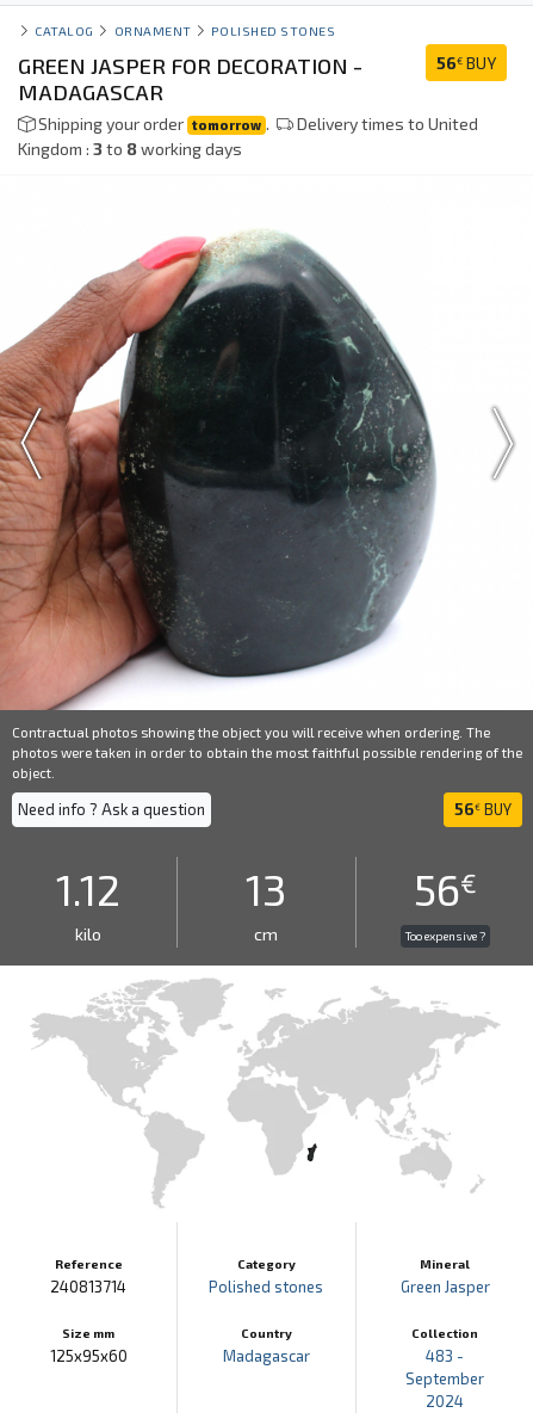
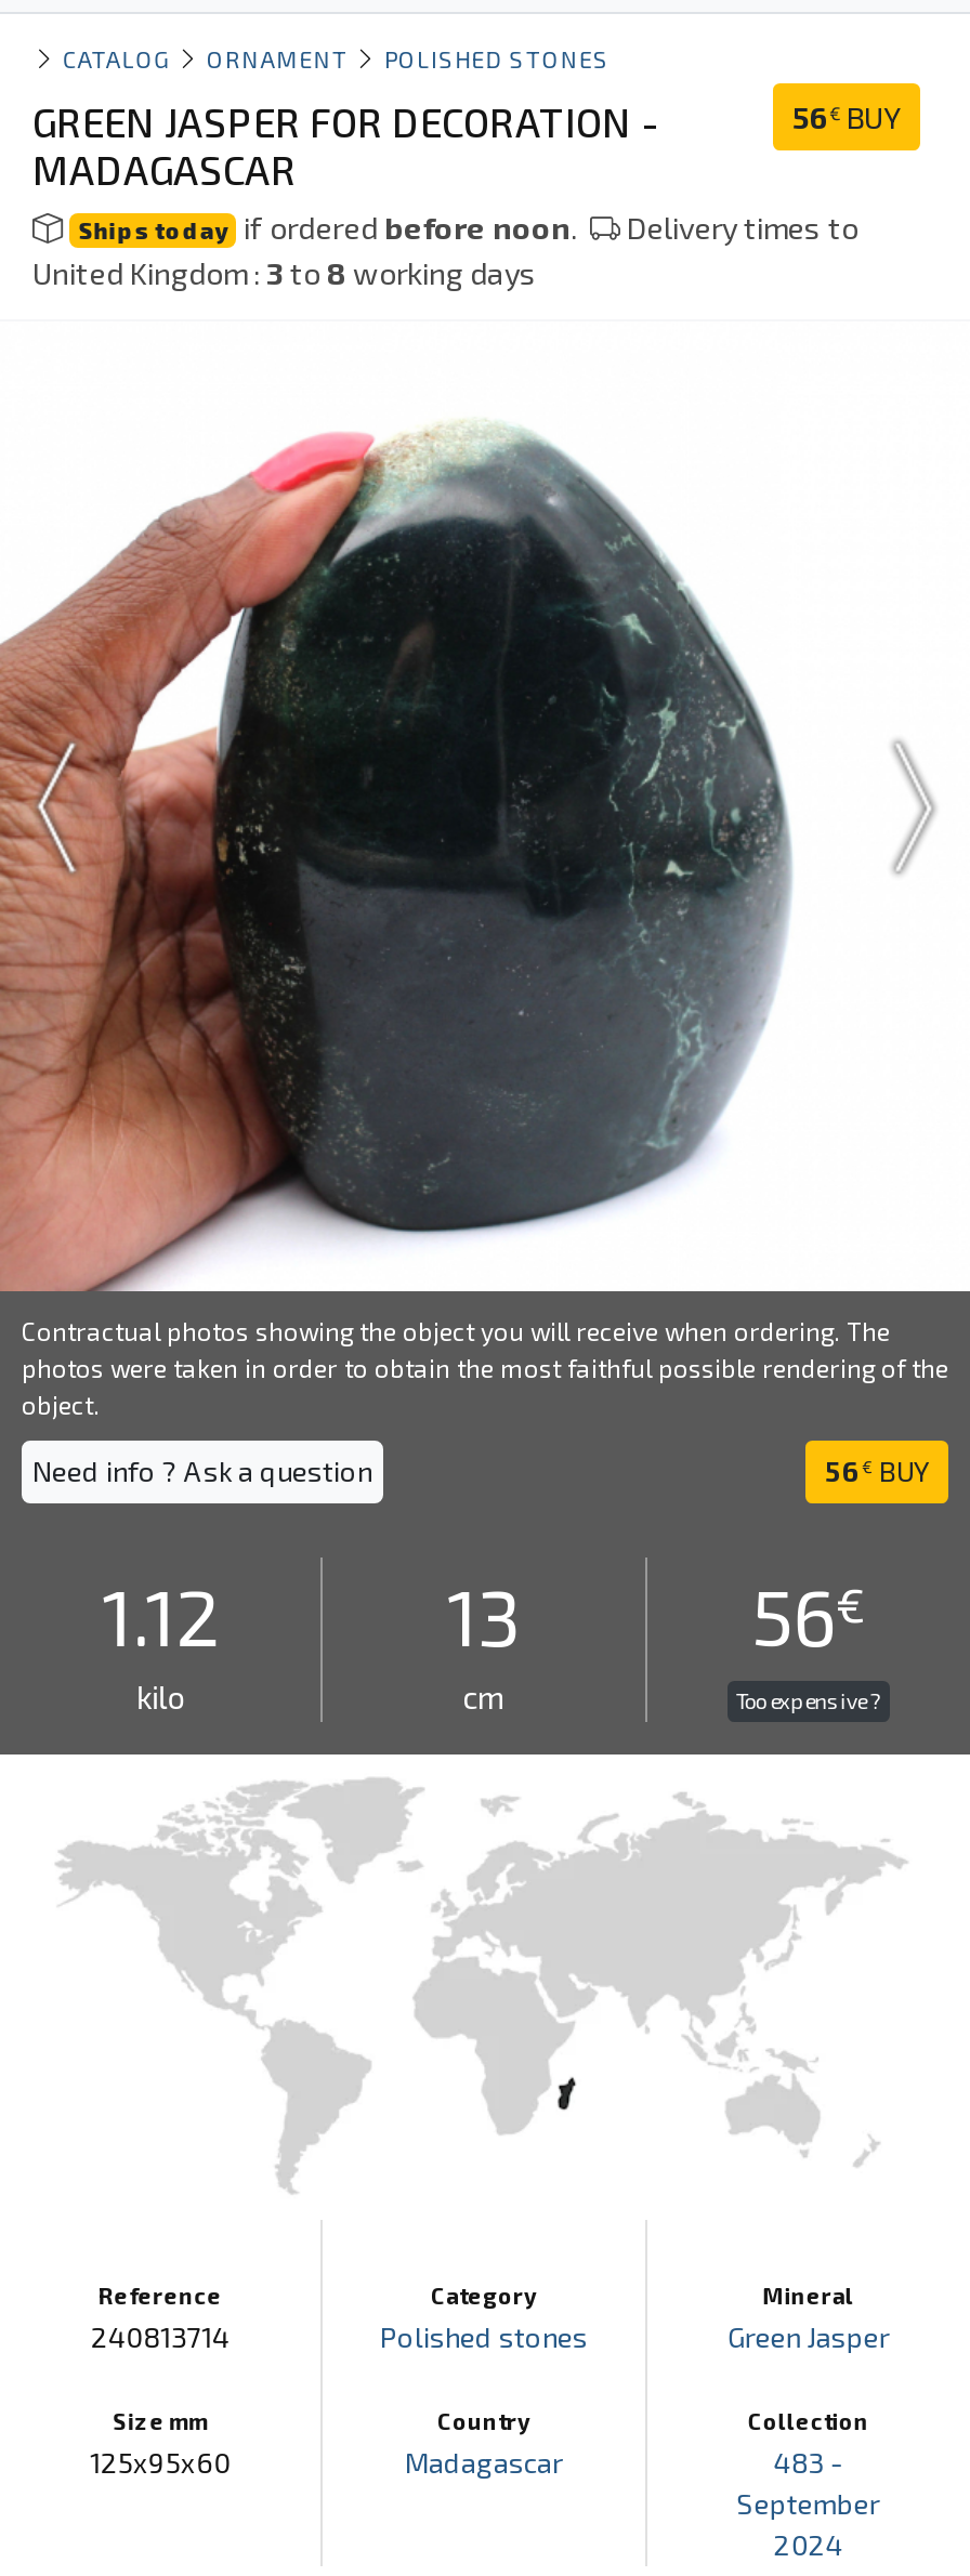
- Shipping your order tomorrow .
- Delivery times to United
- Kingdom : 3 to 8 working days
+ Ships today if ordered before noon.
+ Delivery times to
+ United Kingdom : 3 to 8 working days
